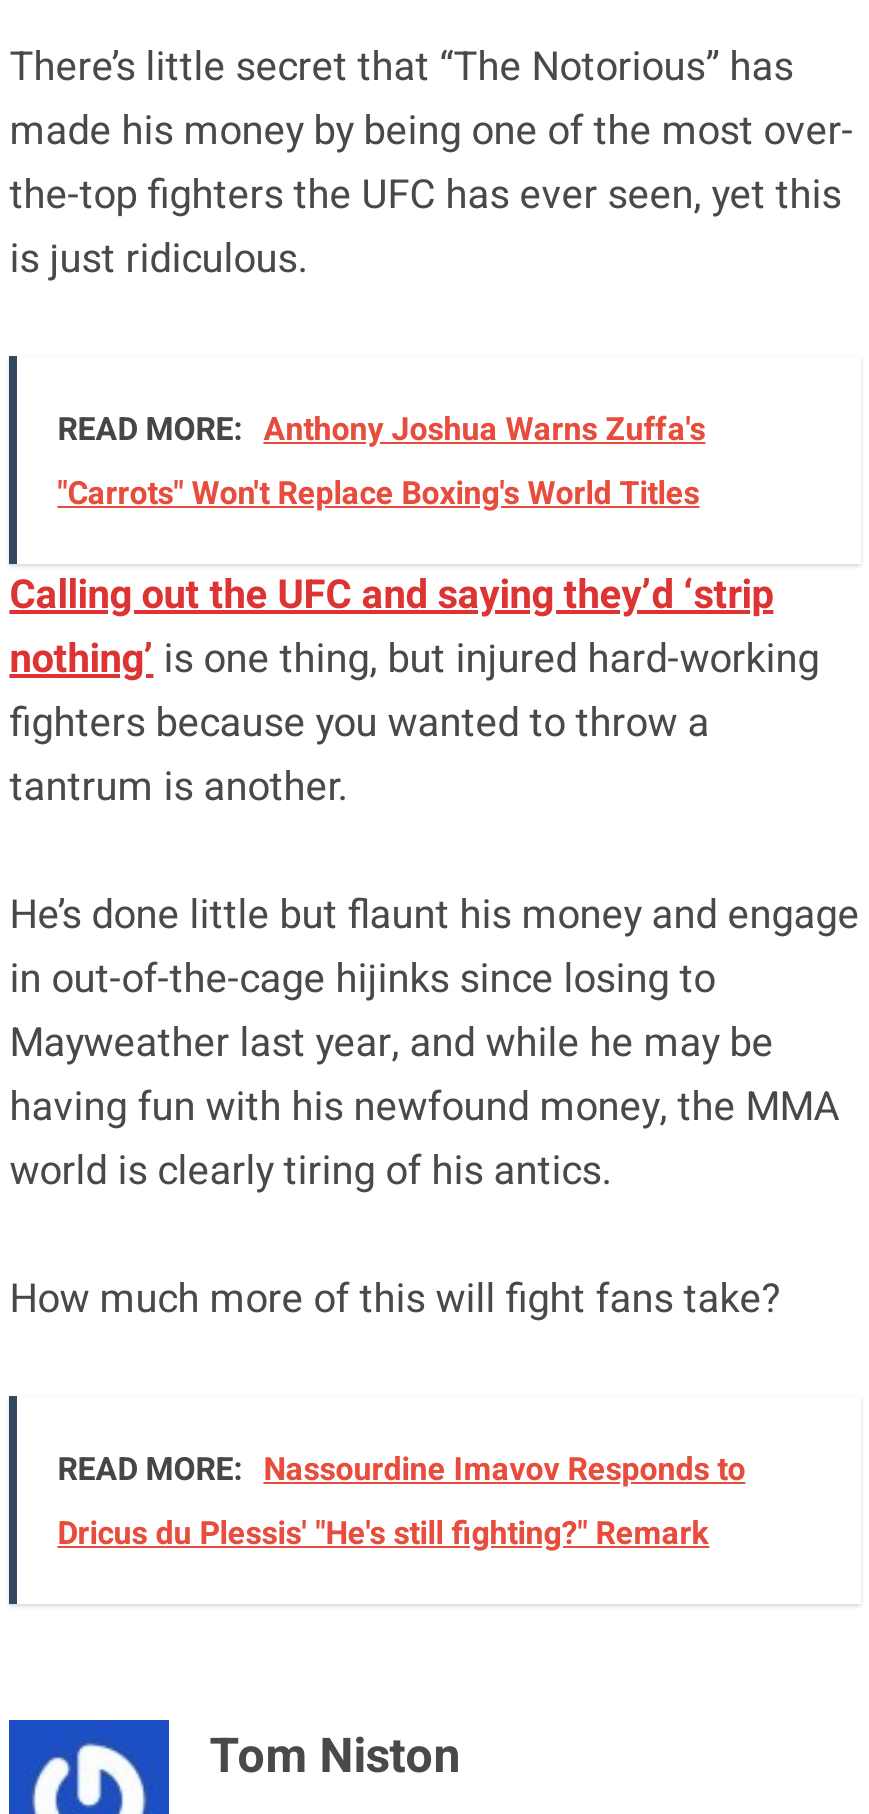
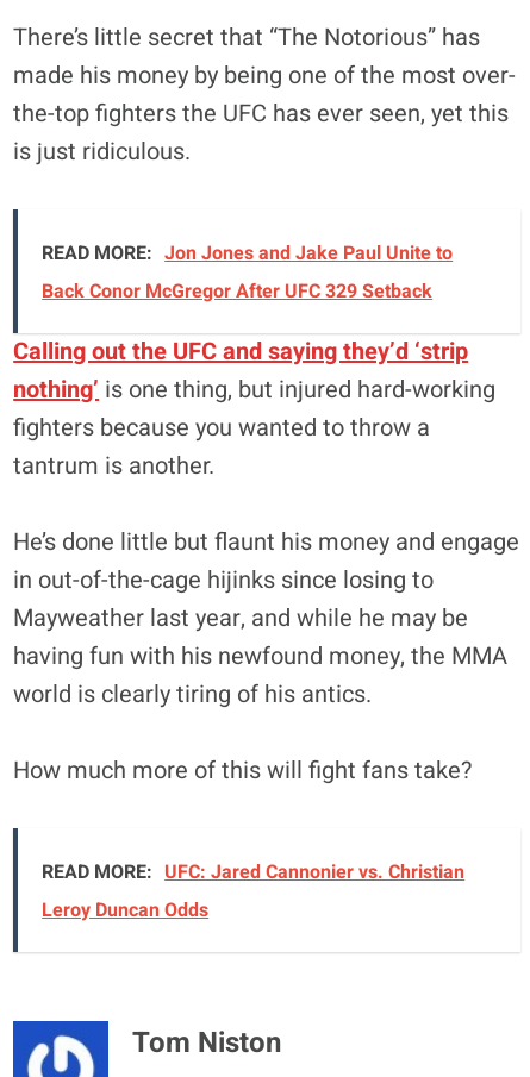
- READ MORE: Anthony Joshua Warns Zuffa's
- "Carrots" Won't Replace Boxing's World Titles
+ READ MORE: Jon Jones and Jake Paul Unite to
+ Back Conor McGregor After UFC 329 Setback

- READ MORE: Nassourdine Imavov Responds to
- Dricus du Plessis' "He's still fighting?" Remark
+ READ MORE: UFC: Jared Cannonier vs. Christian
+ Leroy Duncan Odds
